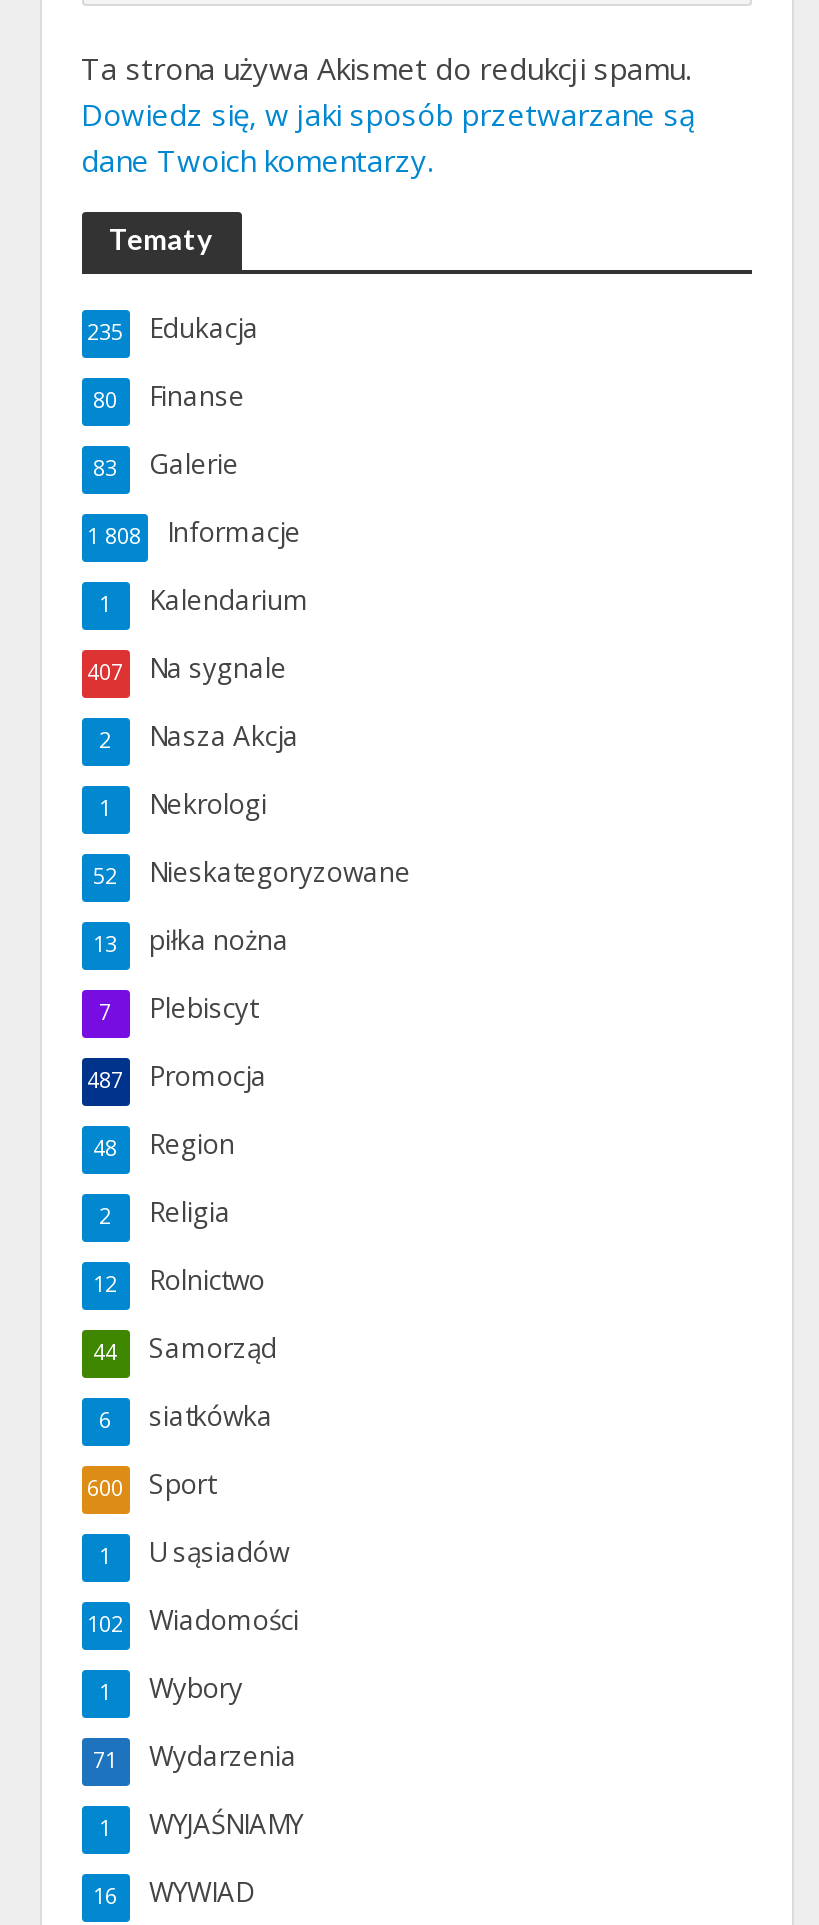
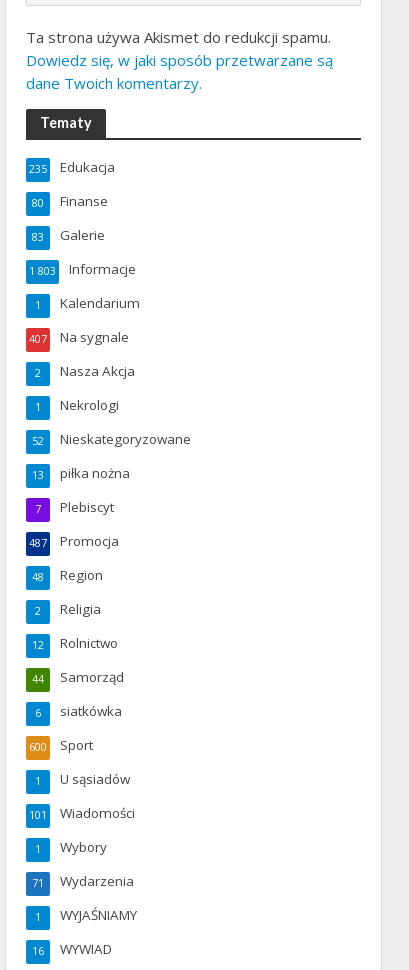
- 1 808 Informacje
+ 1 803 Informacje

- 102 Wiadomości
+ 101 Wiadomości
